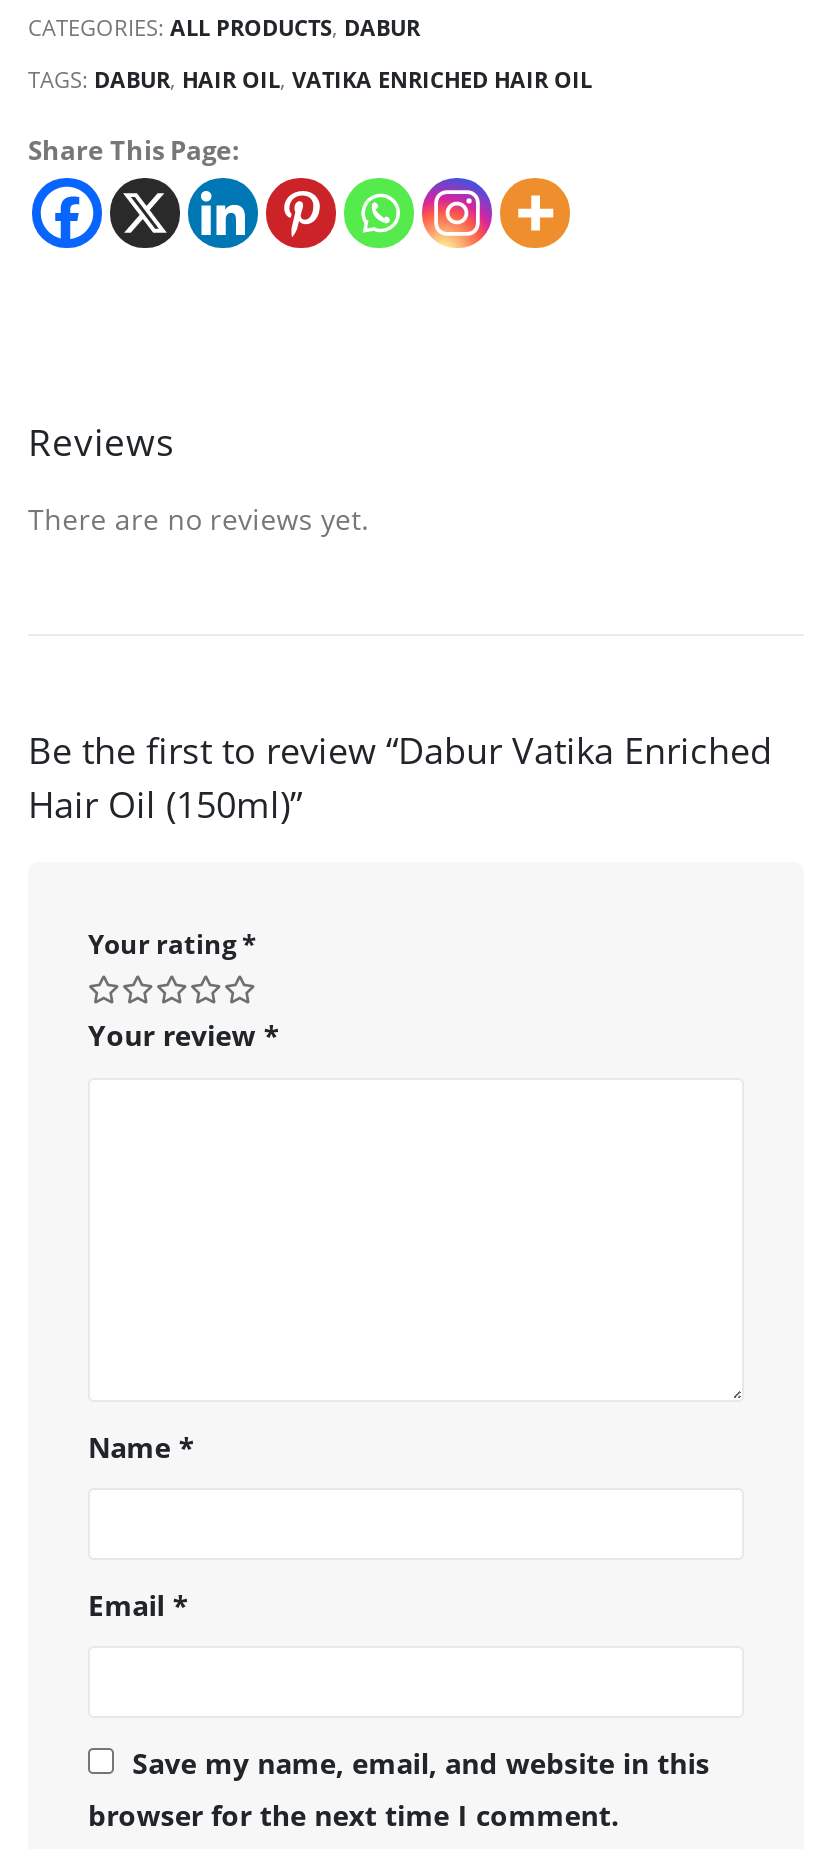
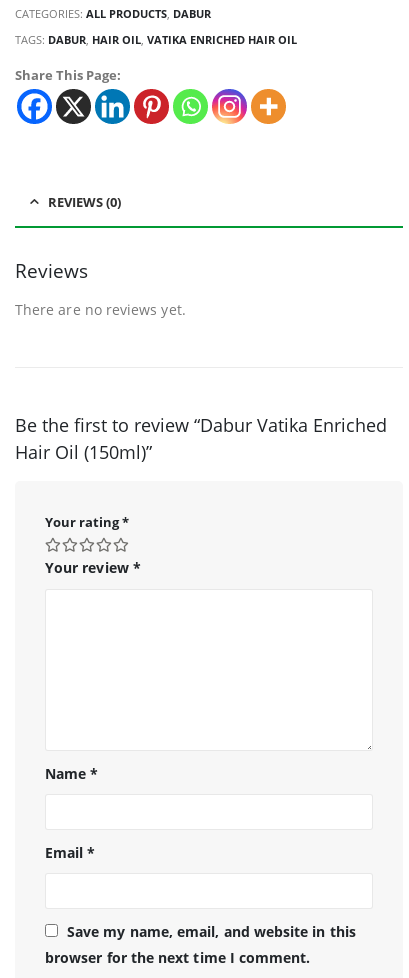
+ REVIEWS (0)
